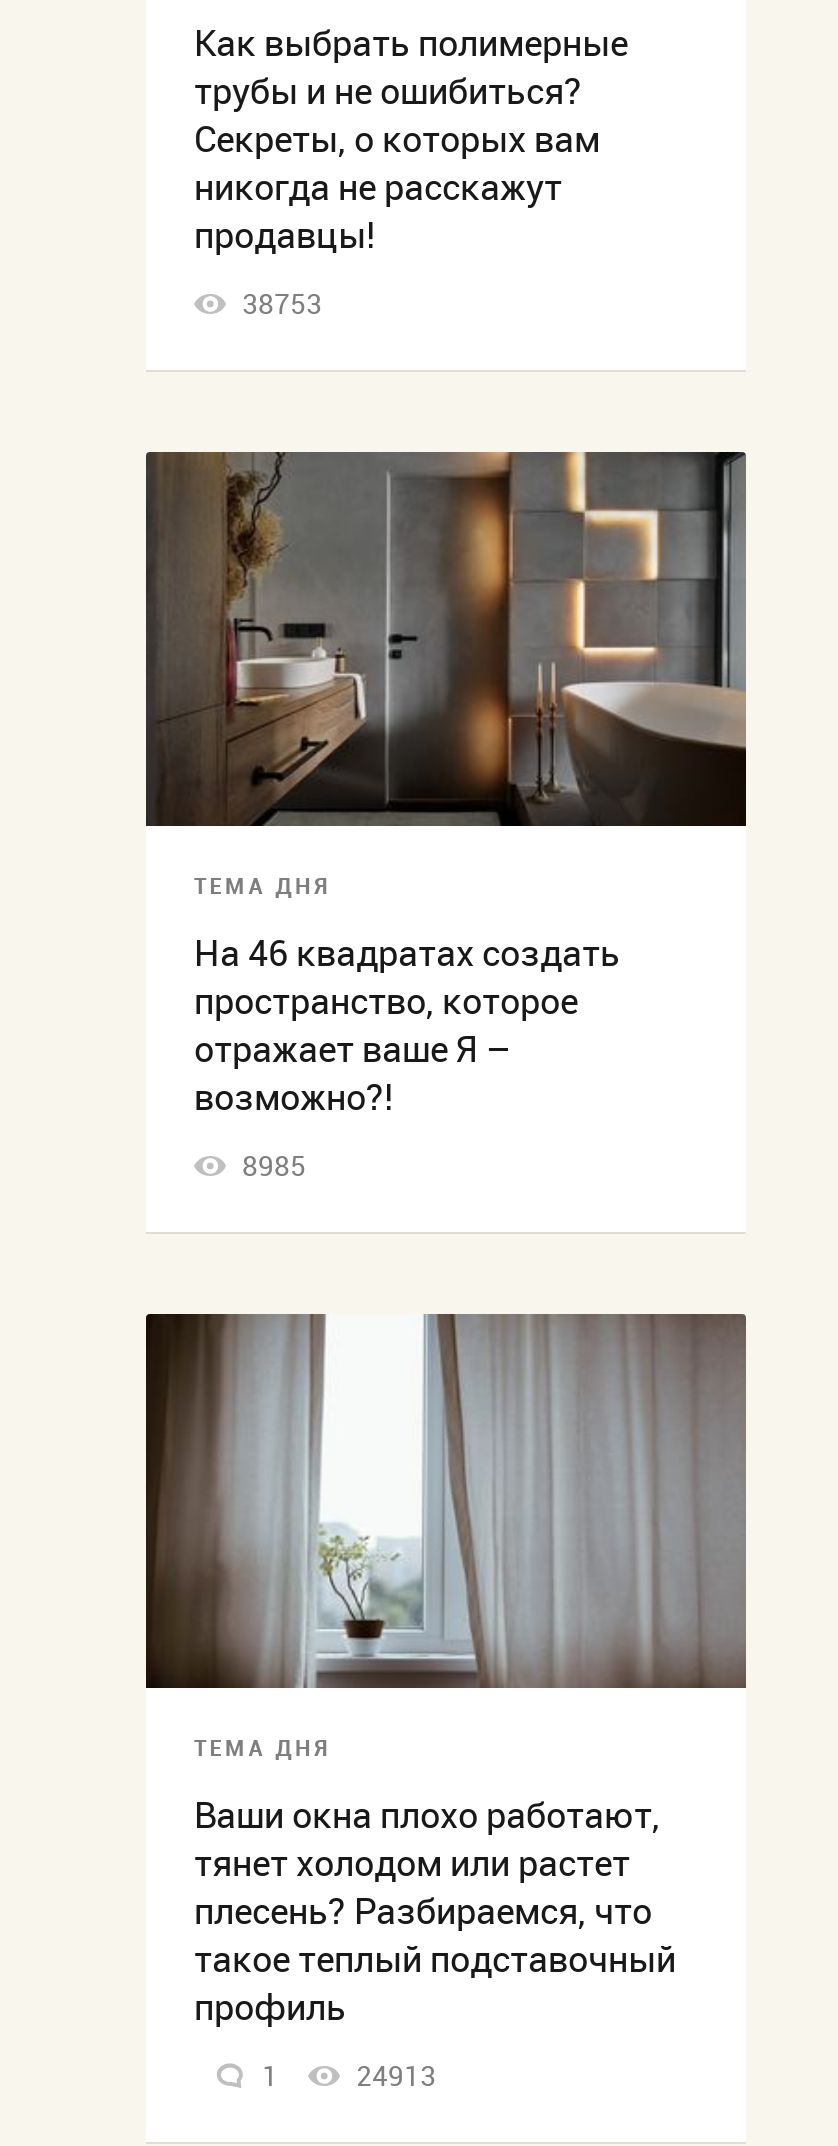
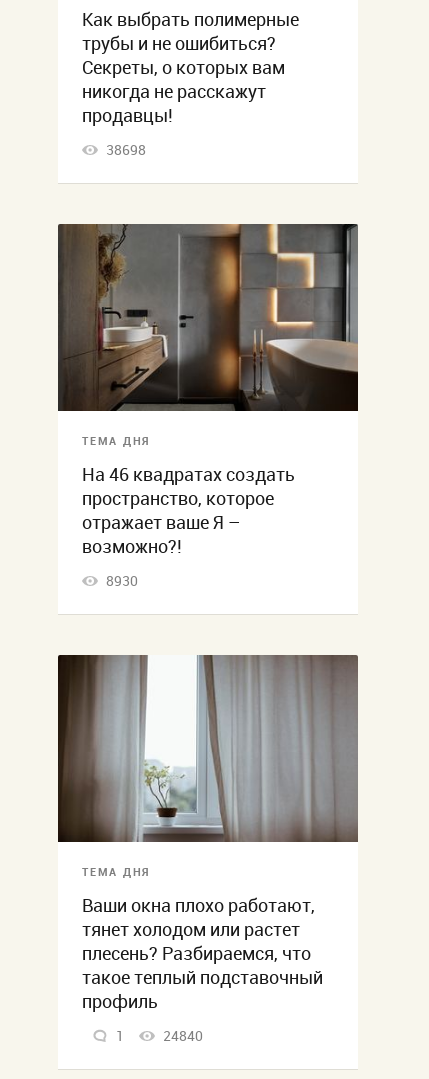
- 38753
+ 38698

- 8985
+ 8930

- 24913
+ 24840
